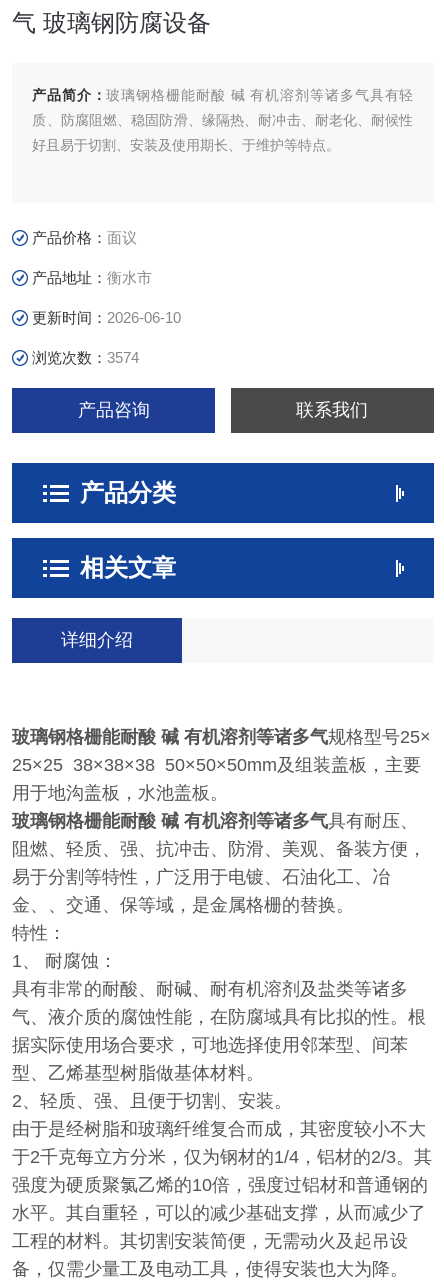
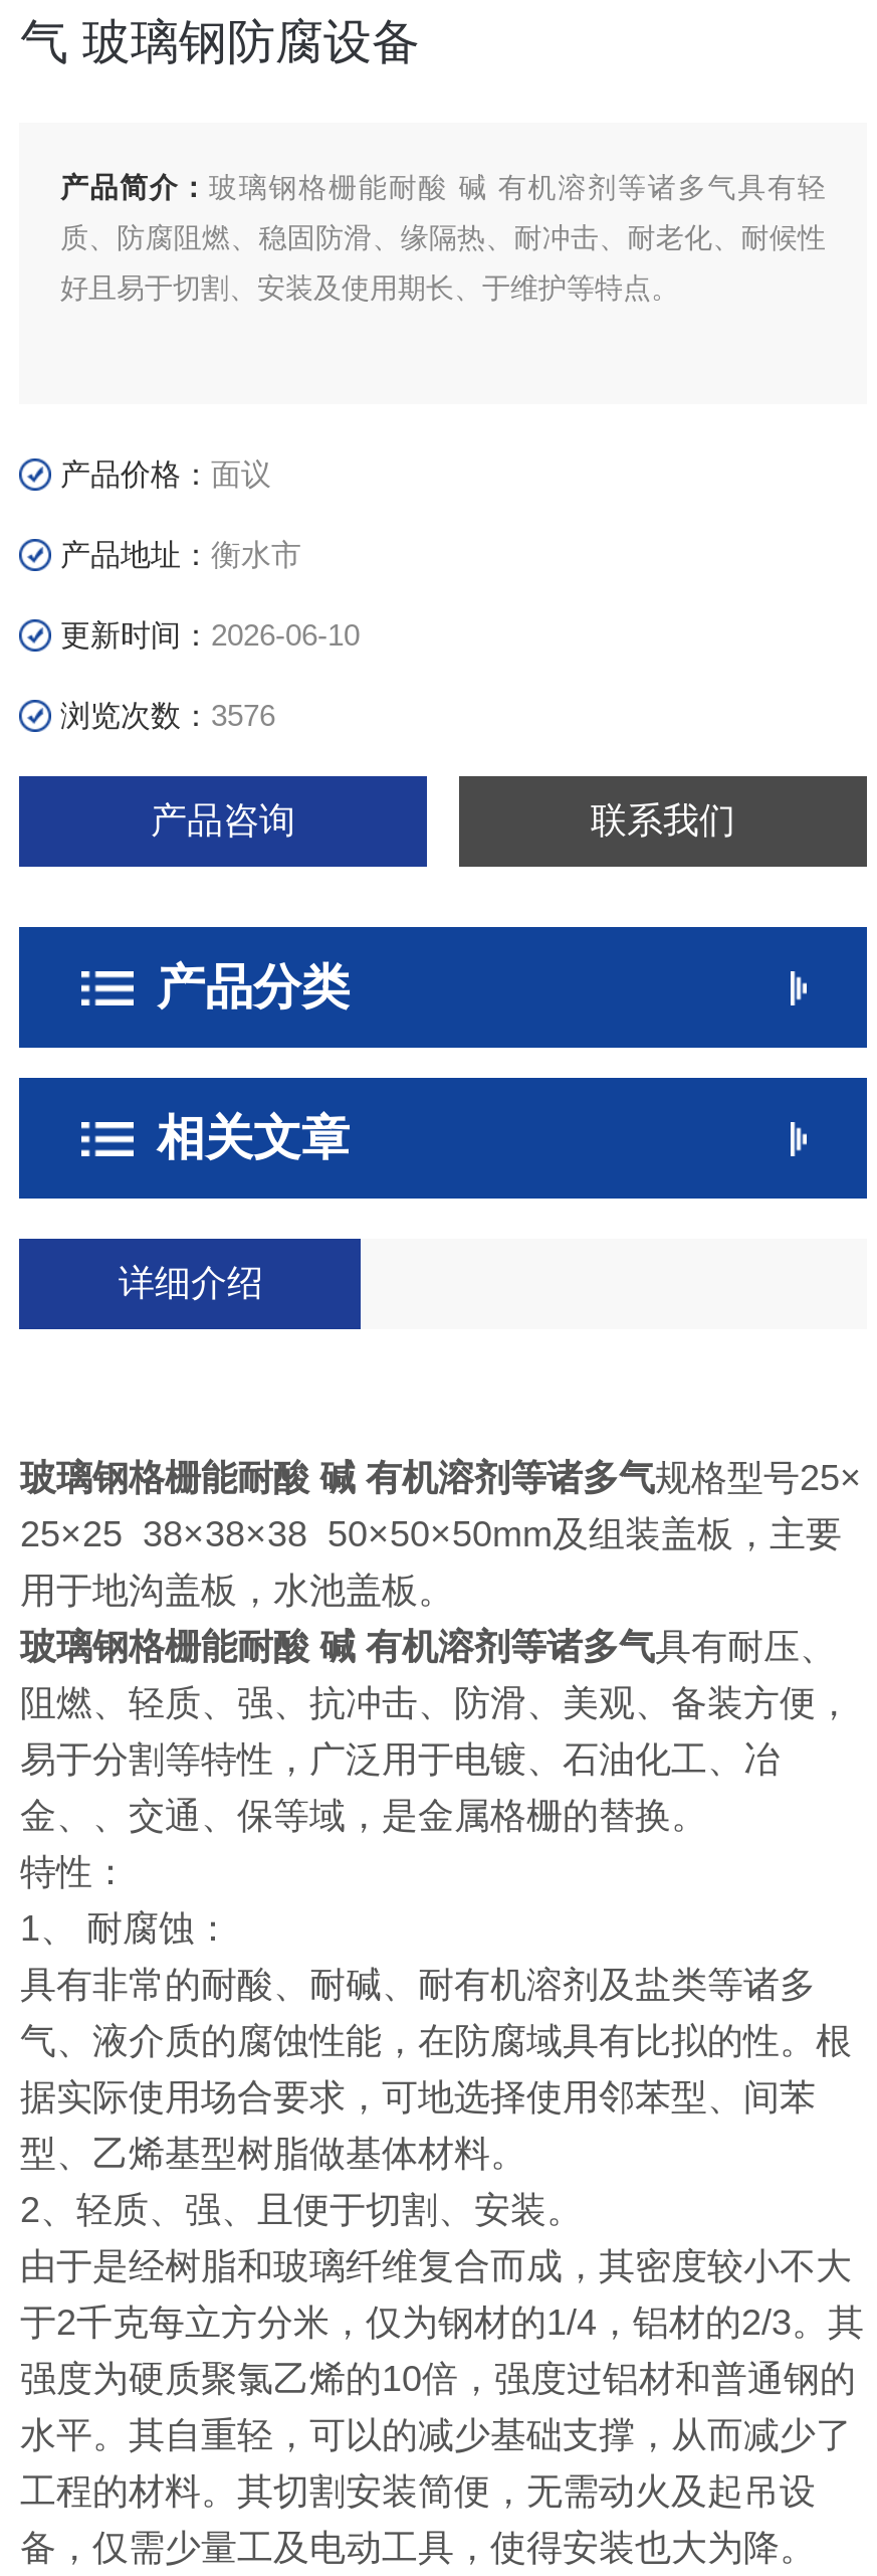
- 浏览次数：3574
+ 浏览次数：3576
